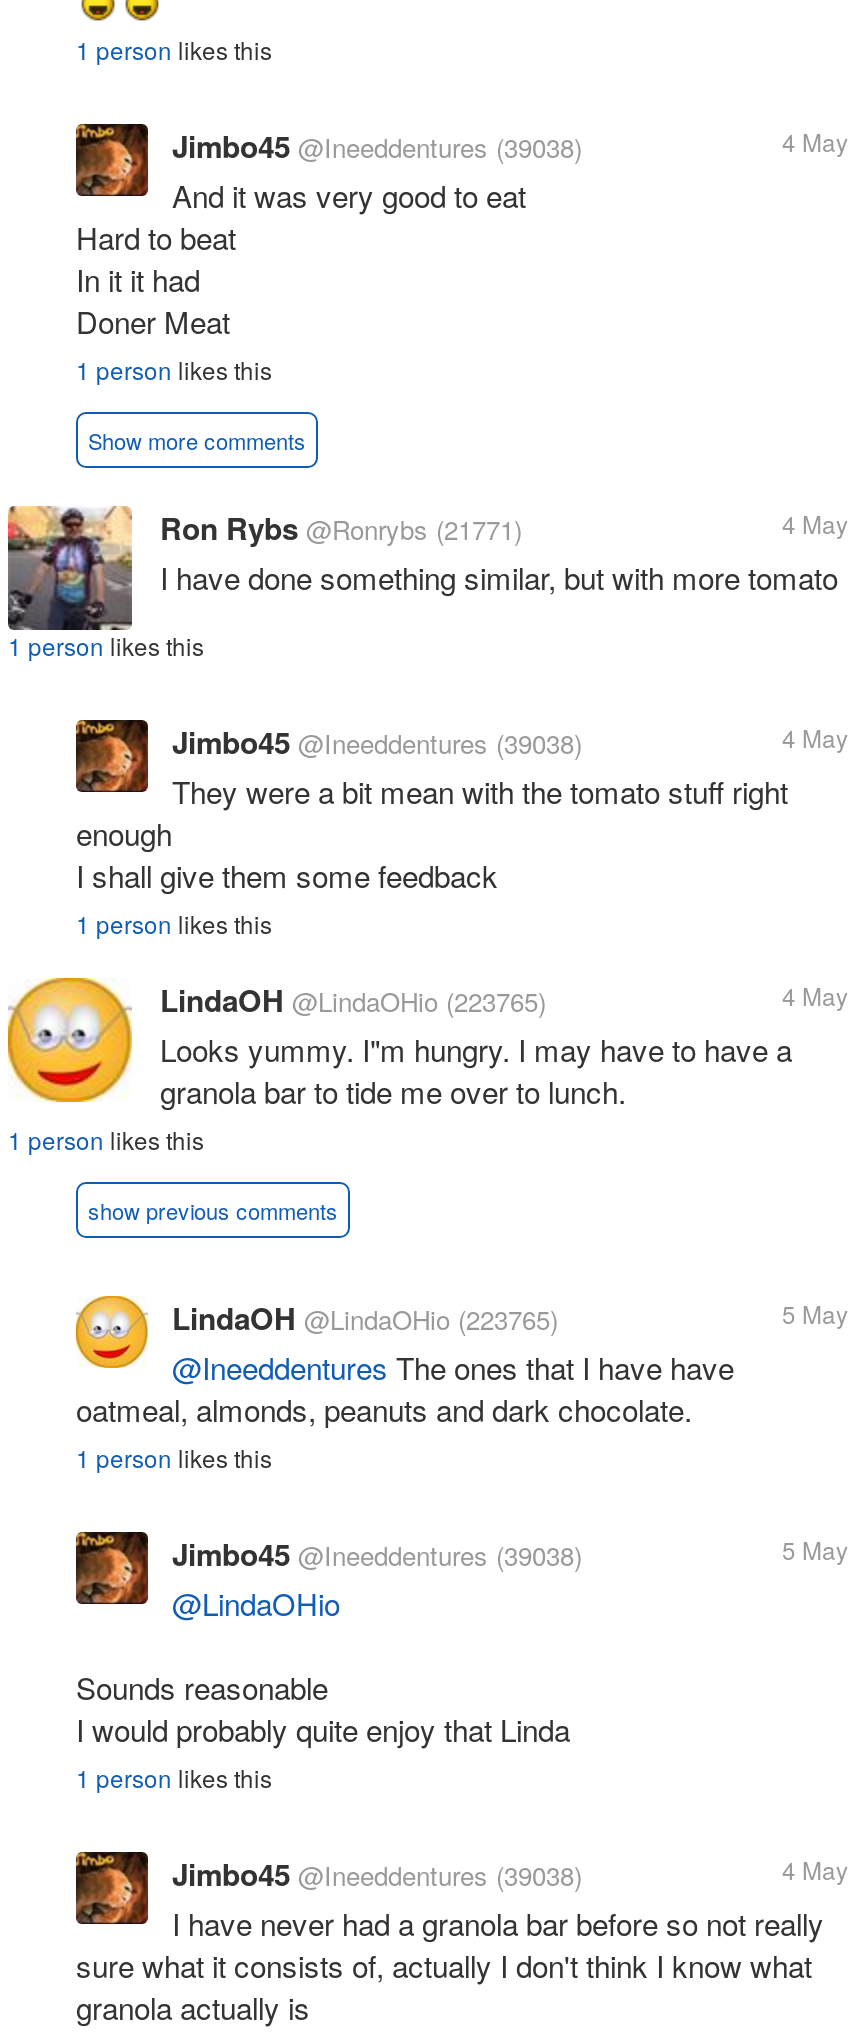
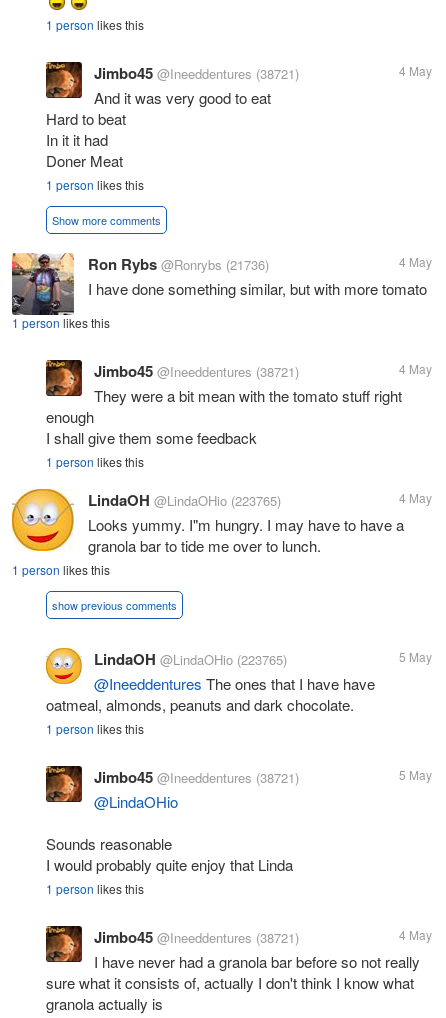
- Jimbo45 @Ineeddentures (39038)
+ Jimbo45 @Ineeddentures (38721)

- Ron Rybs @Ronrybs (21771)
+ Ron Rybs @Ronrybs (21736)

- Jimbo45 @Ineeddentures (39038)
+ Jimbo45 @Ineeddentures (38721)

- Jimbo45 @Ineeddentures (39038)
+ Jimbo45 @Ineeddentures (38721)

- Jimbo45 @Ineeddentures (39038)
+ Jimbo45 @Ineeddentures (38721)
